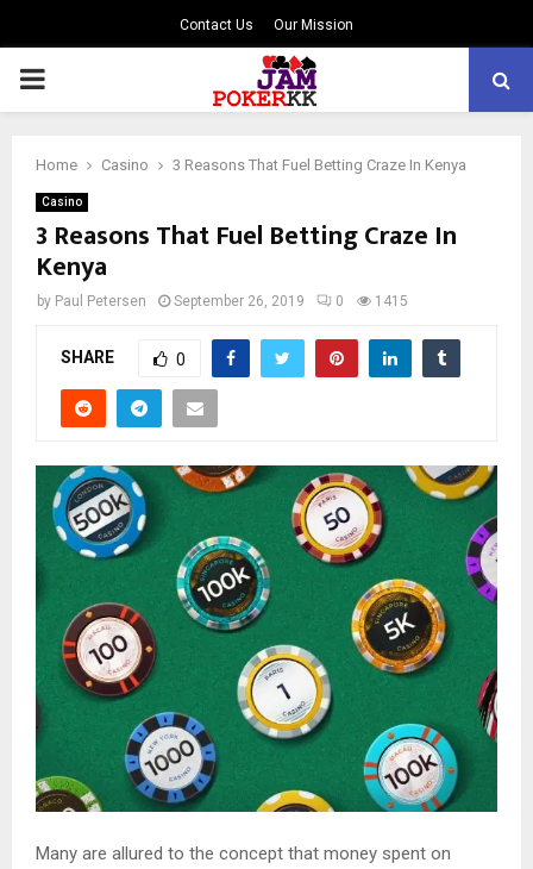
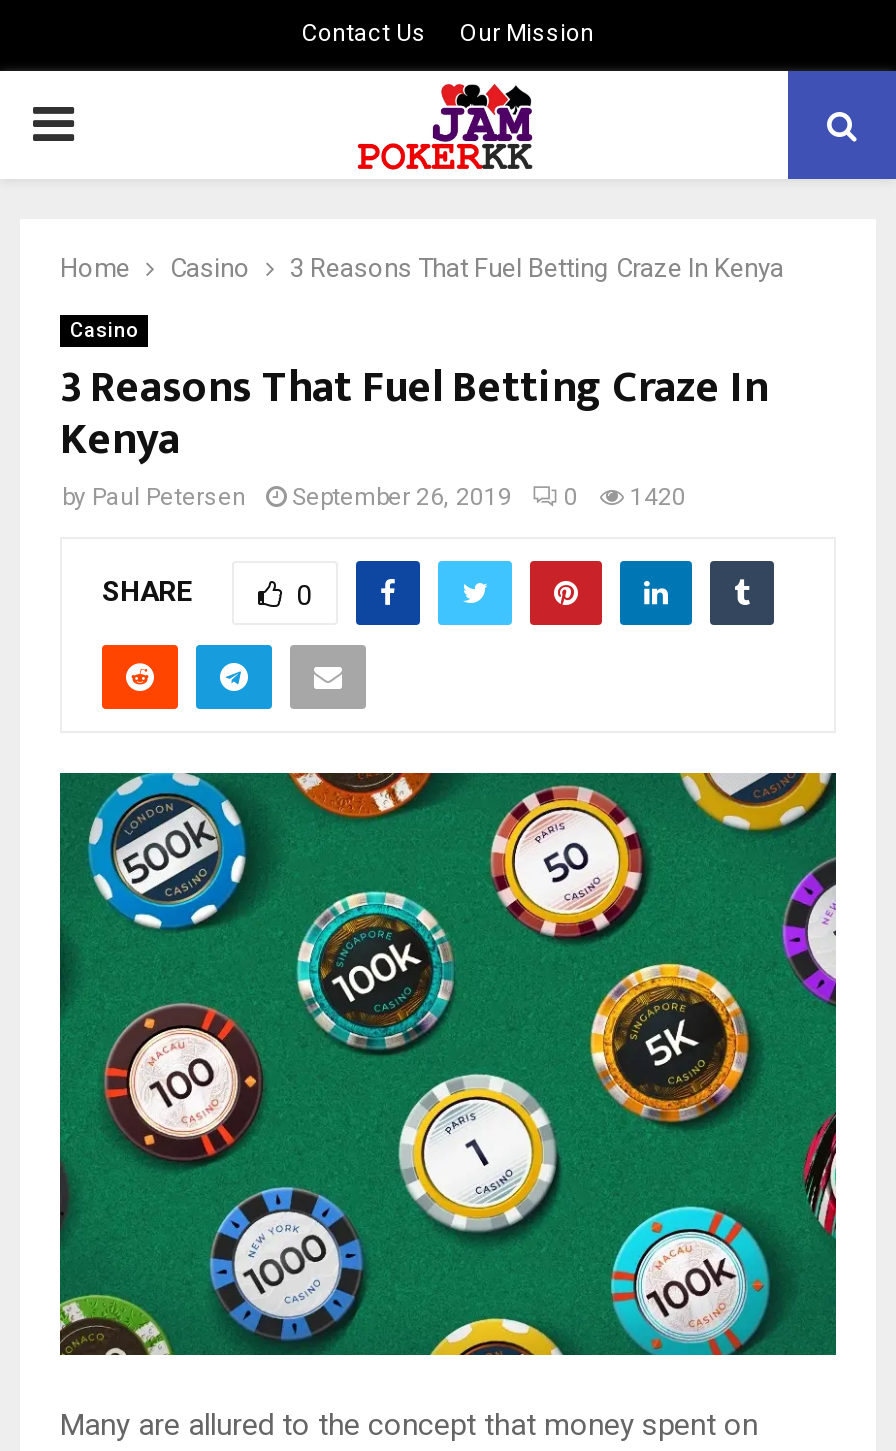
- by Paul Petersen September 26, 2019 0 1415
+ by Paul Petersen September 26, 2019 0 1420
